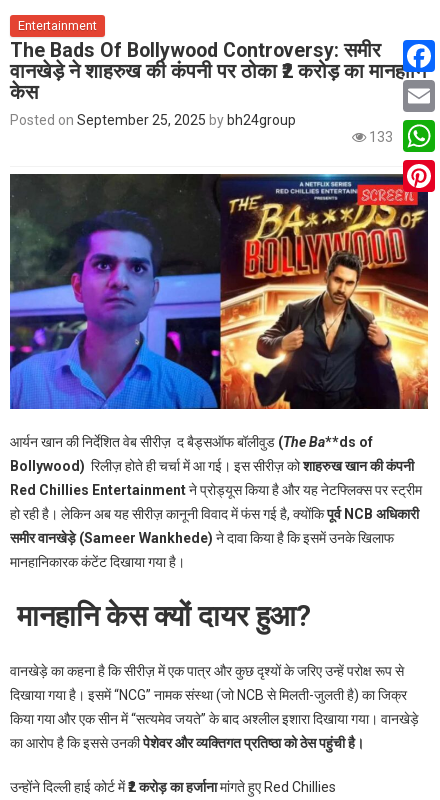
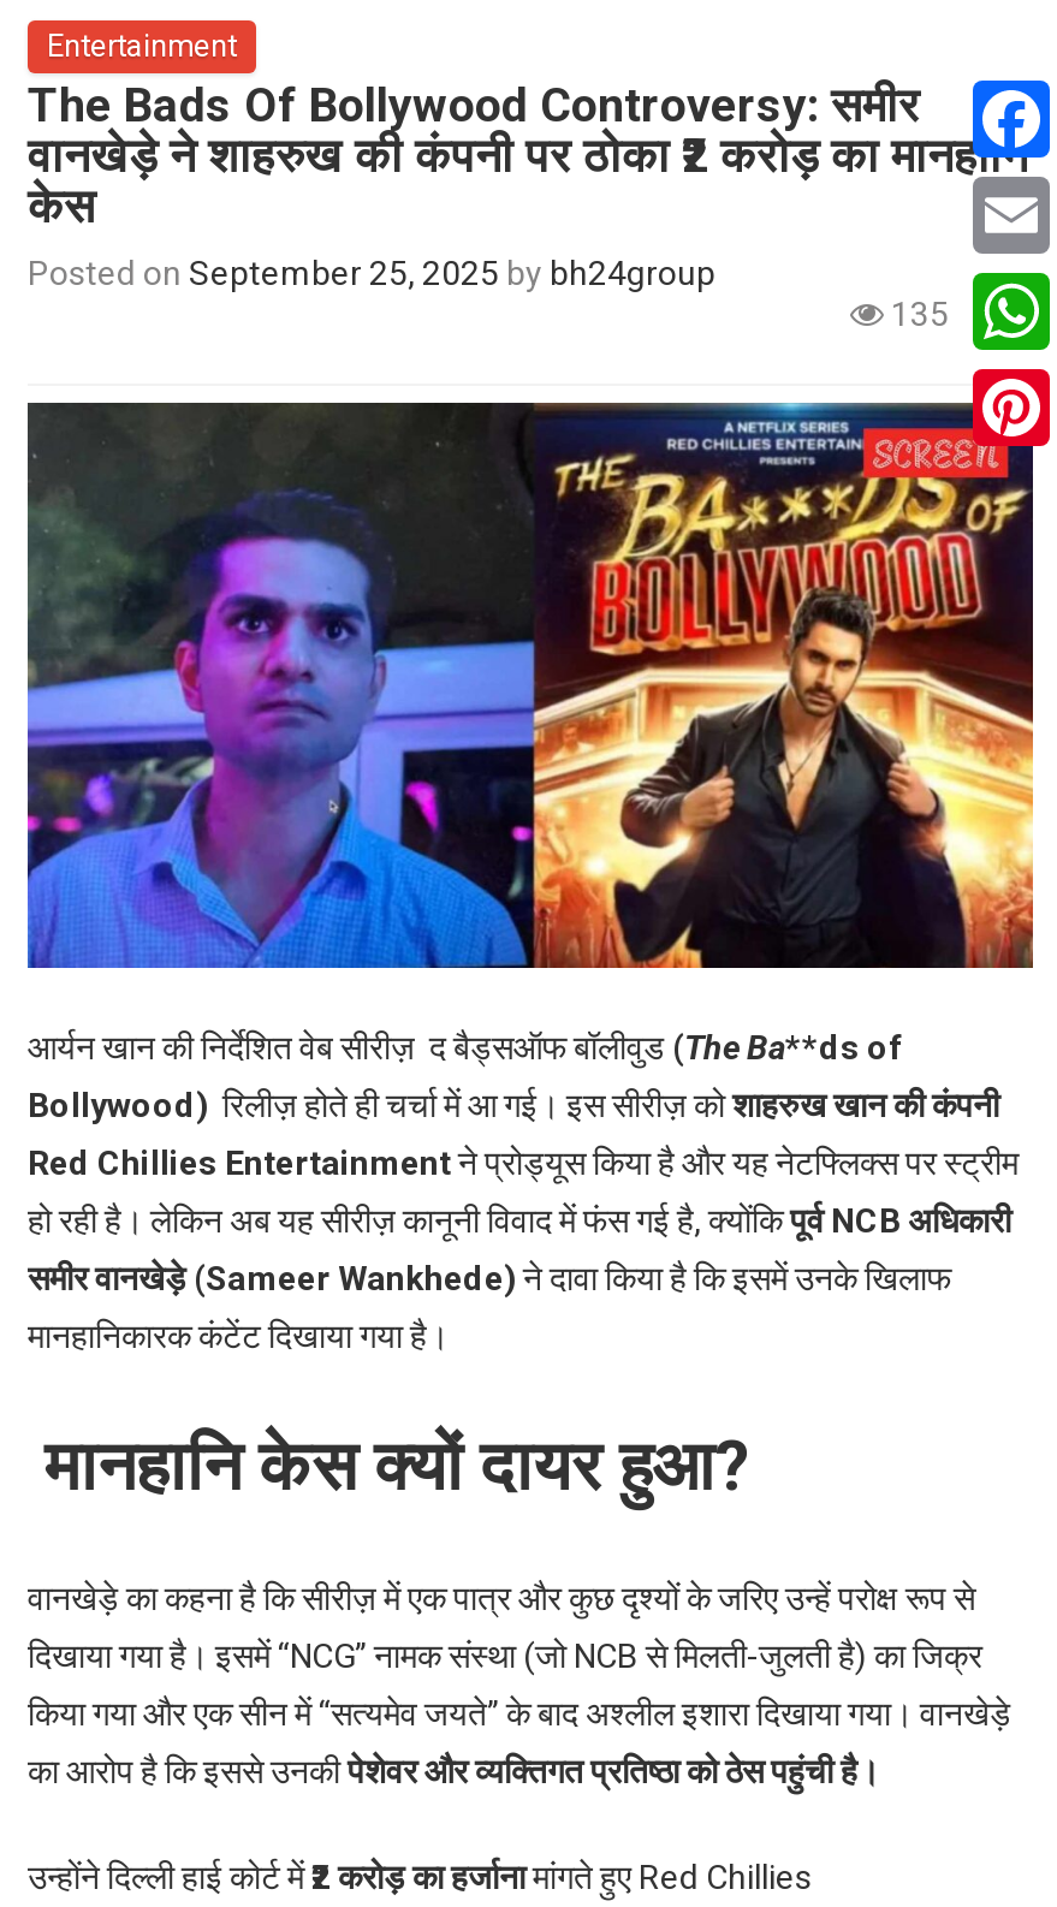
- 133
+ 135
